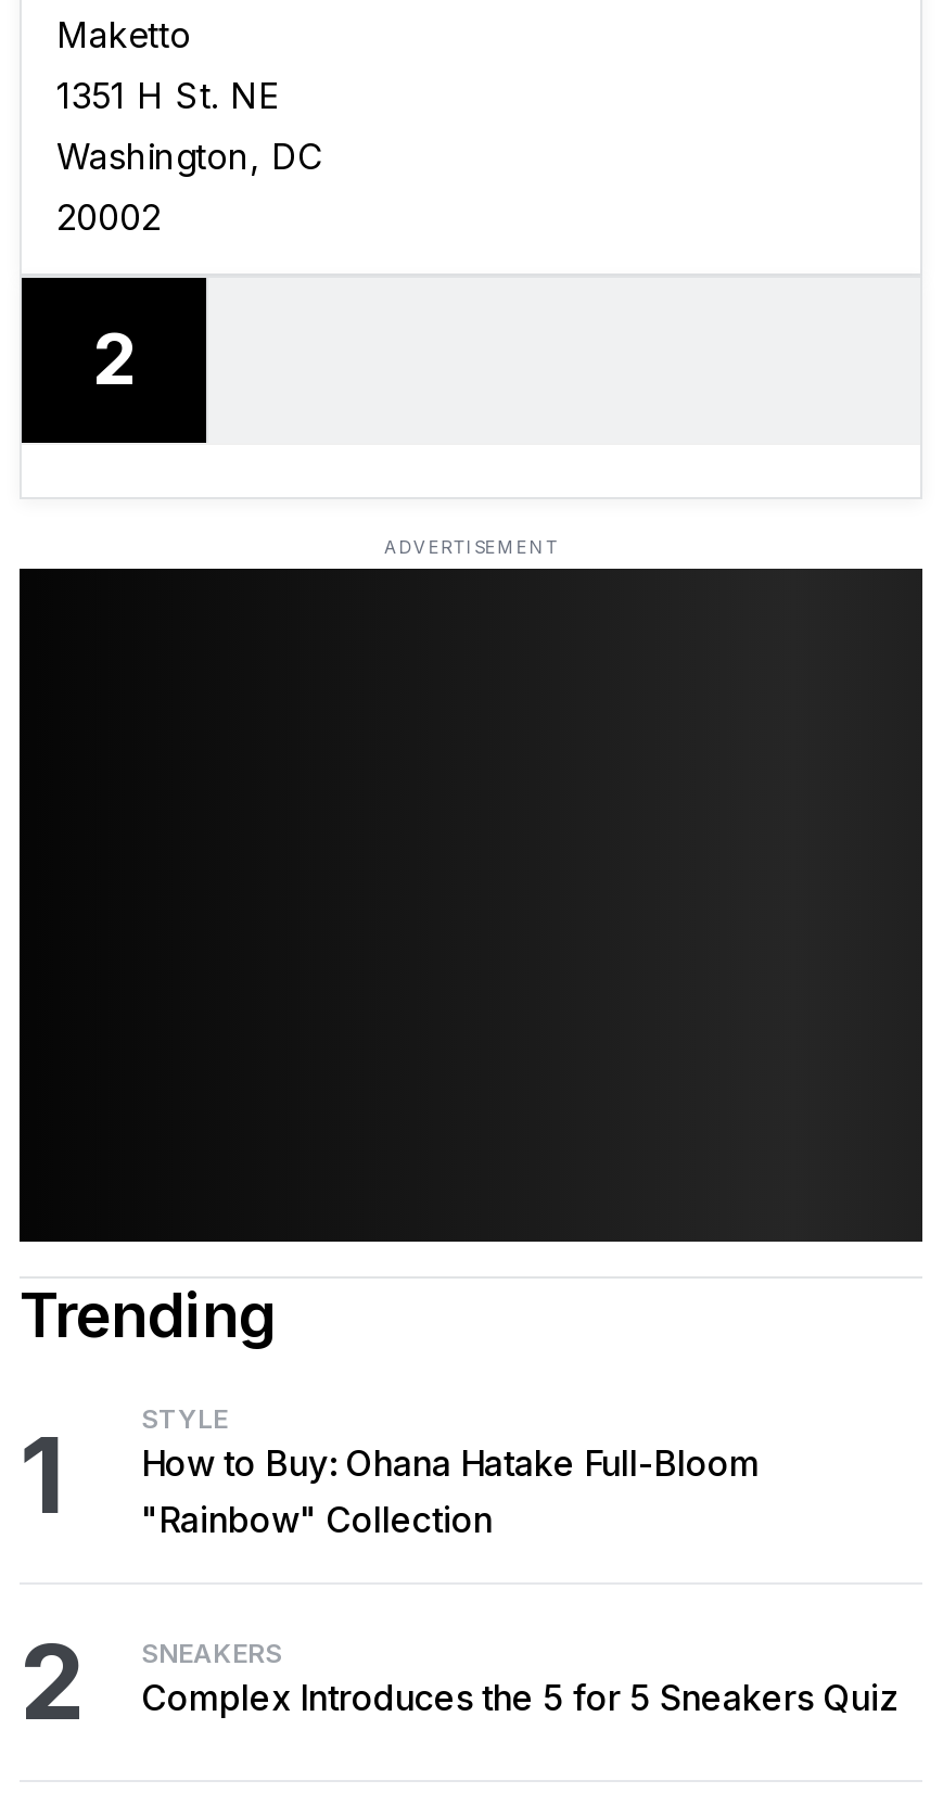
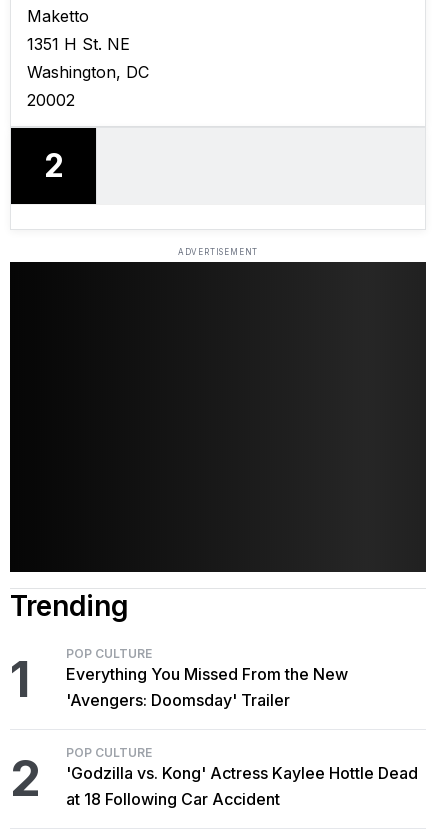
- STYLE
- How to Buy: Ohana Hatake Full-Bloom
- "Rainbow" Collection
+ POP CULTURE
+ Everything You Missed From the New
+ 'Avengers: Doomsday' Trailer

- SNEAKERS
- Complex Introduces the 5 for 5 Sneakers Quiz
+ POP CULTURE
+ 'Godzilla vs. Kong' Actress Kaylee Hottle Dead
+ at 18 Following Car Accident
